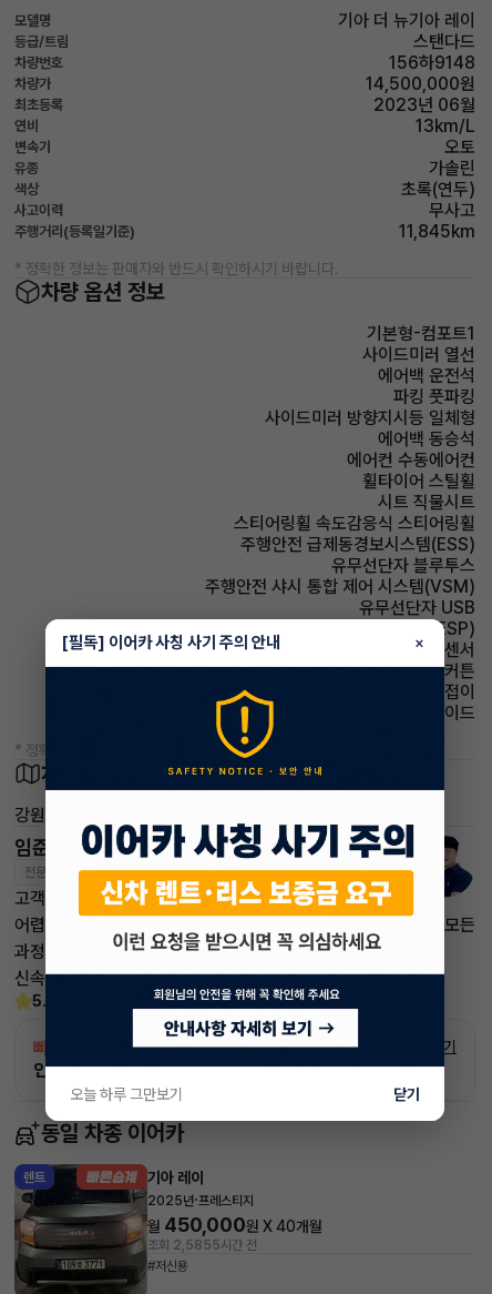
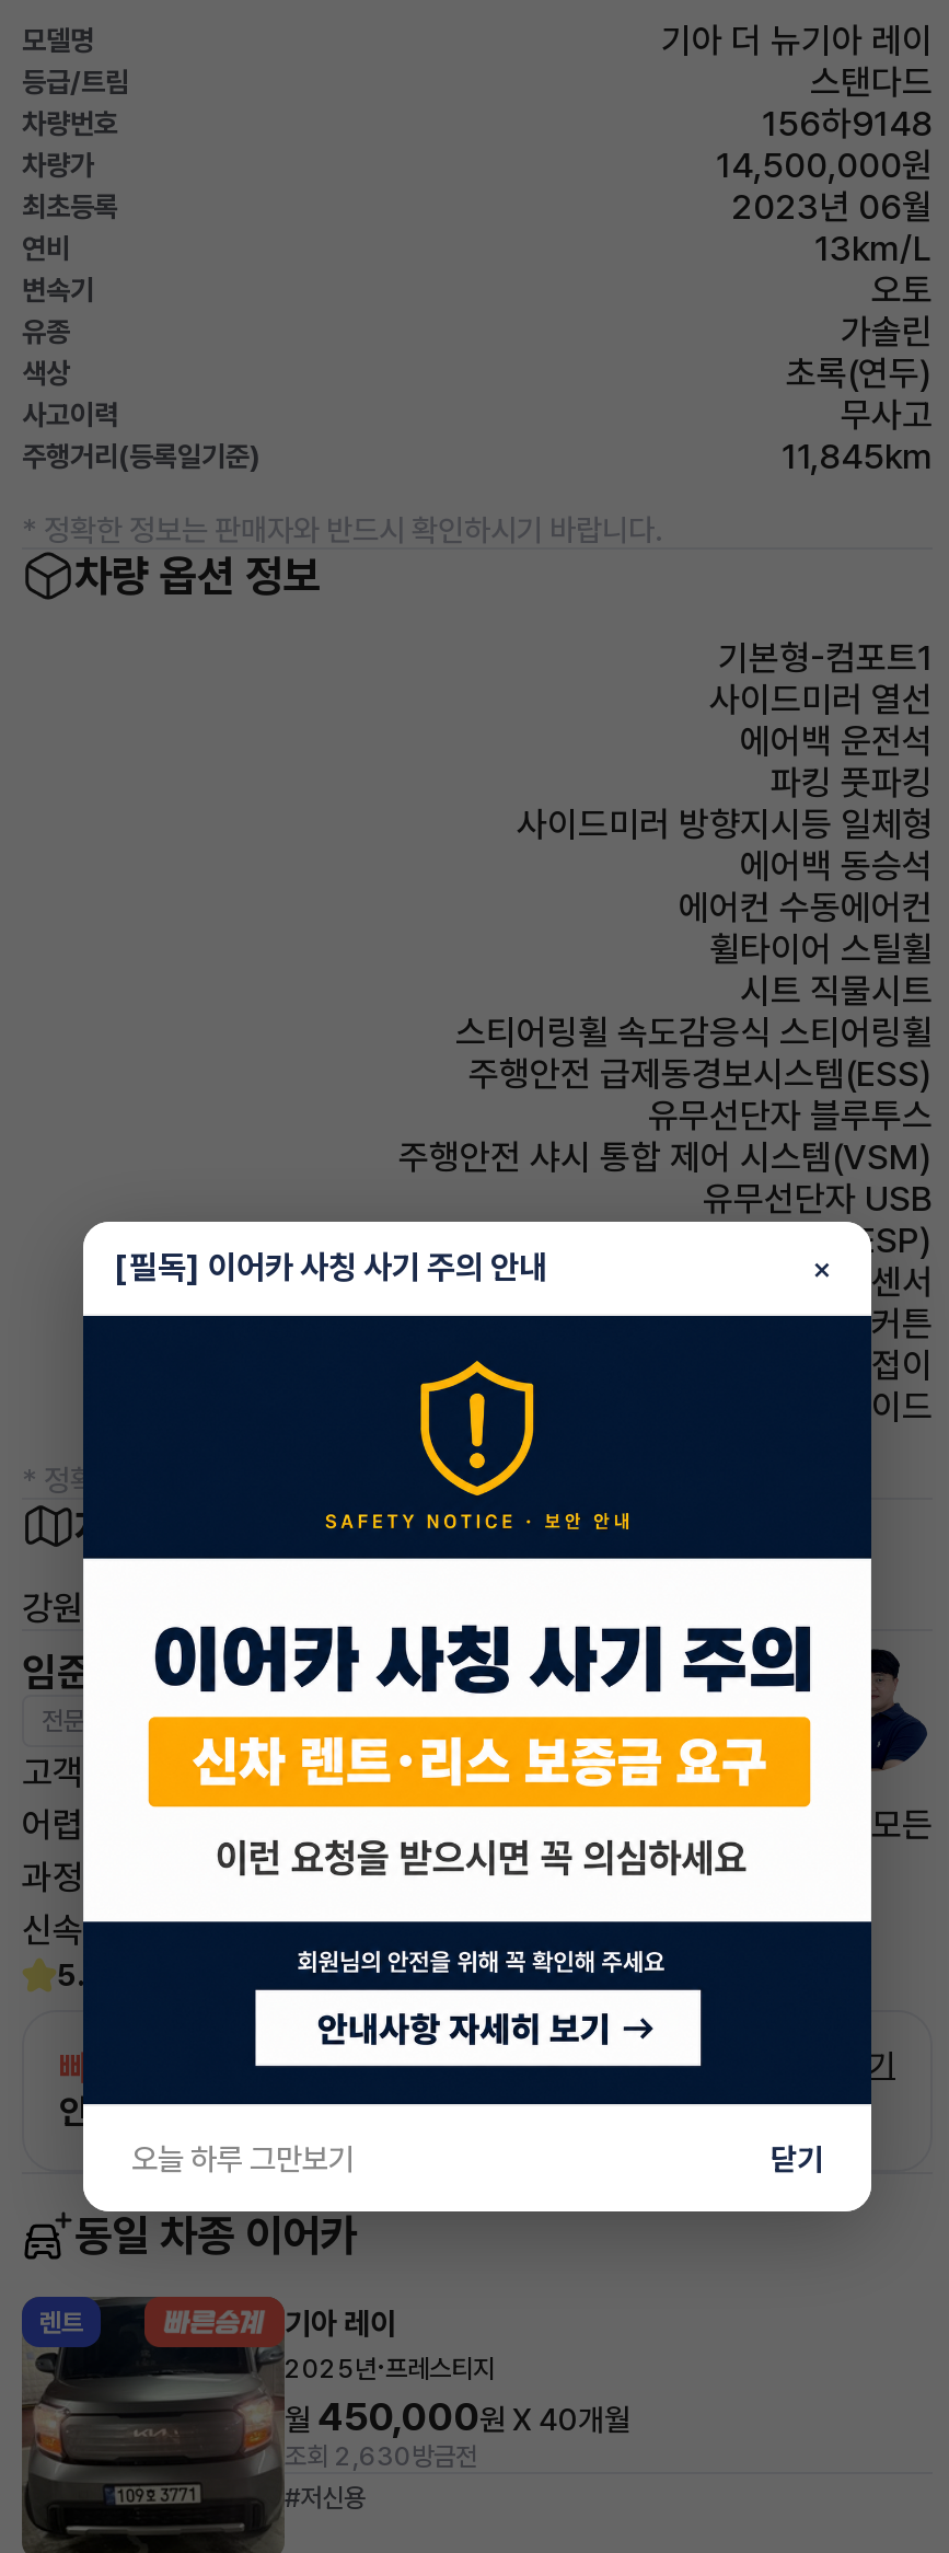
- 조회 2,5855시간 전
+ 조회 2,630방금전
